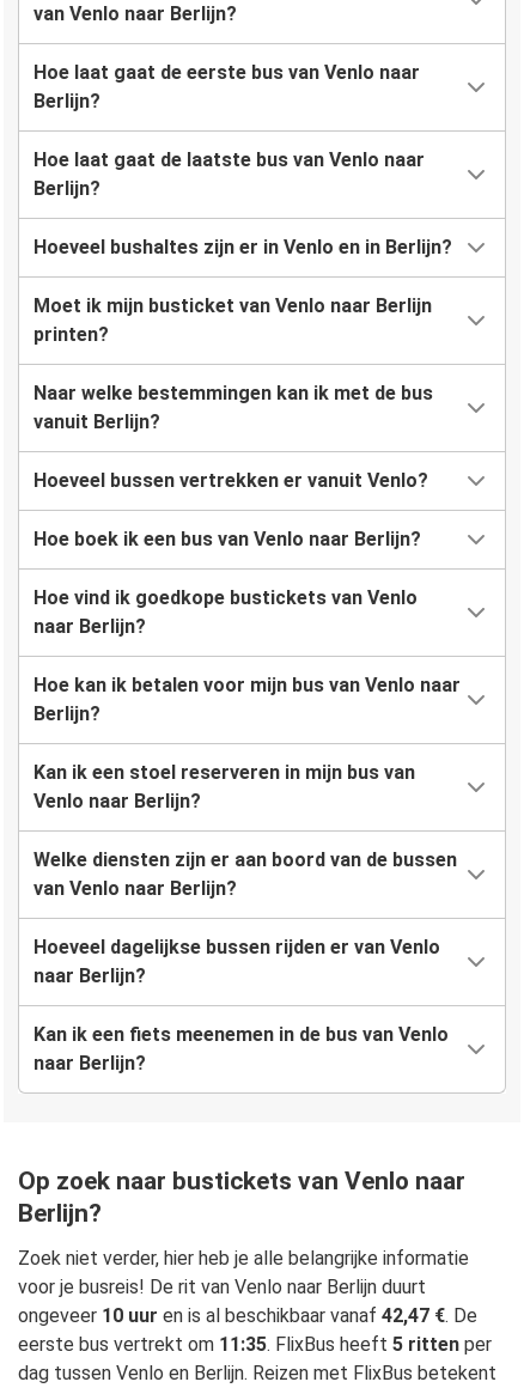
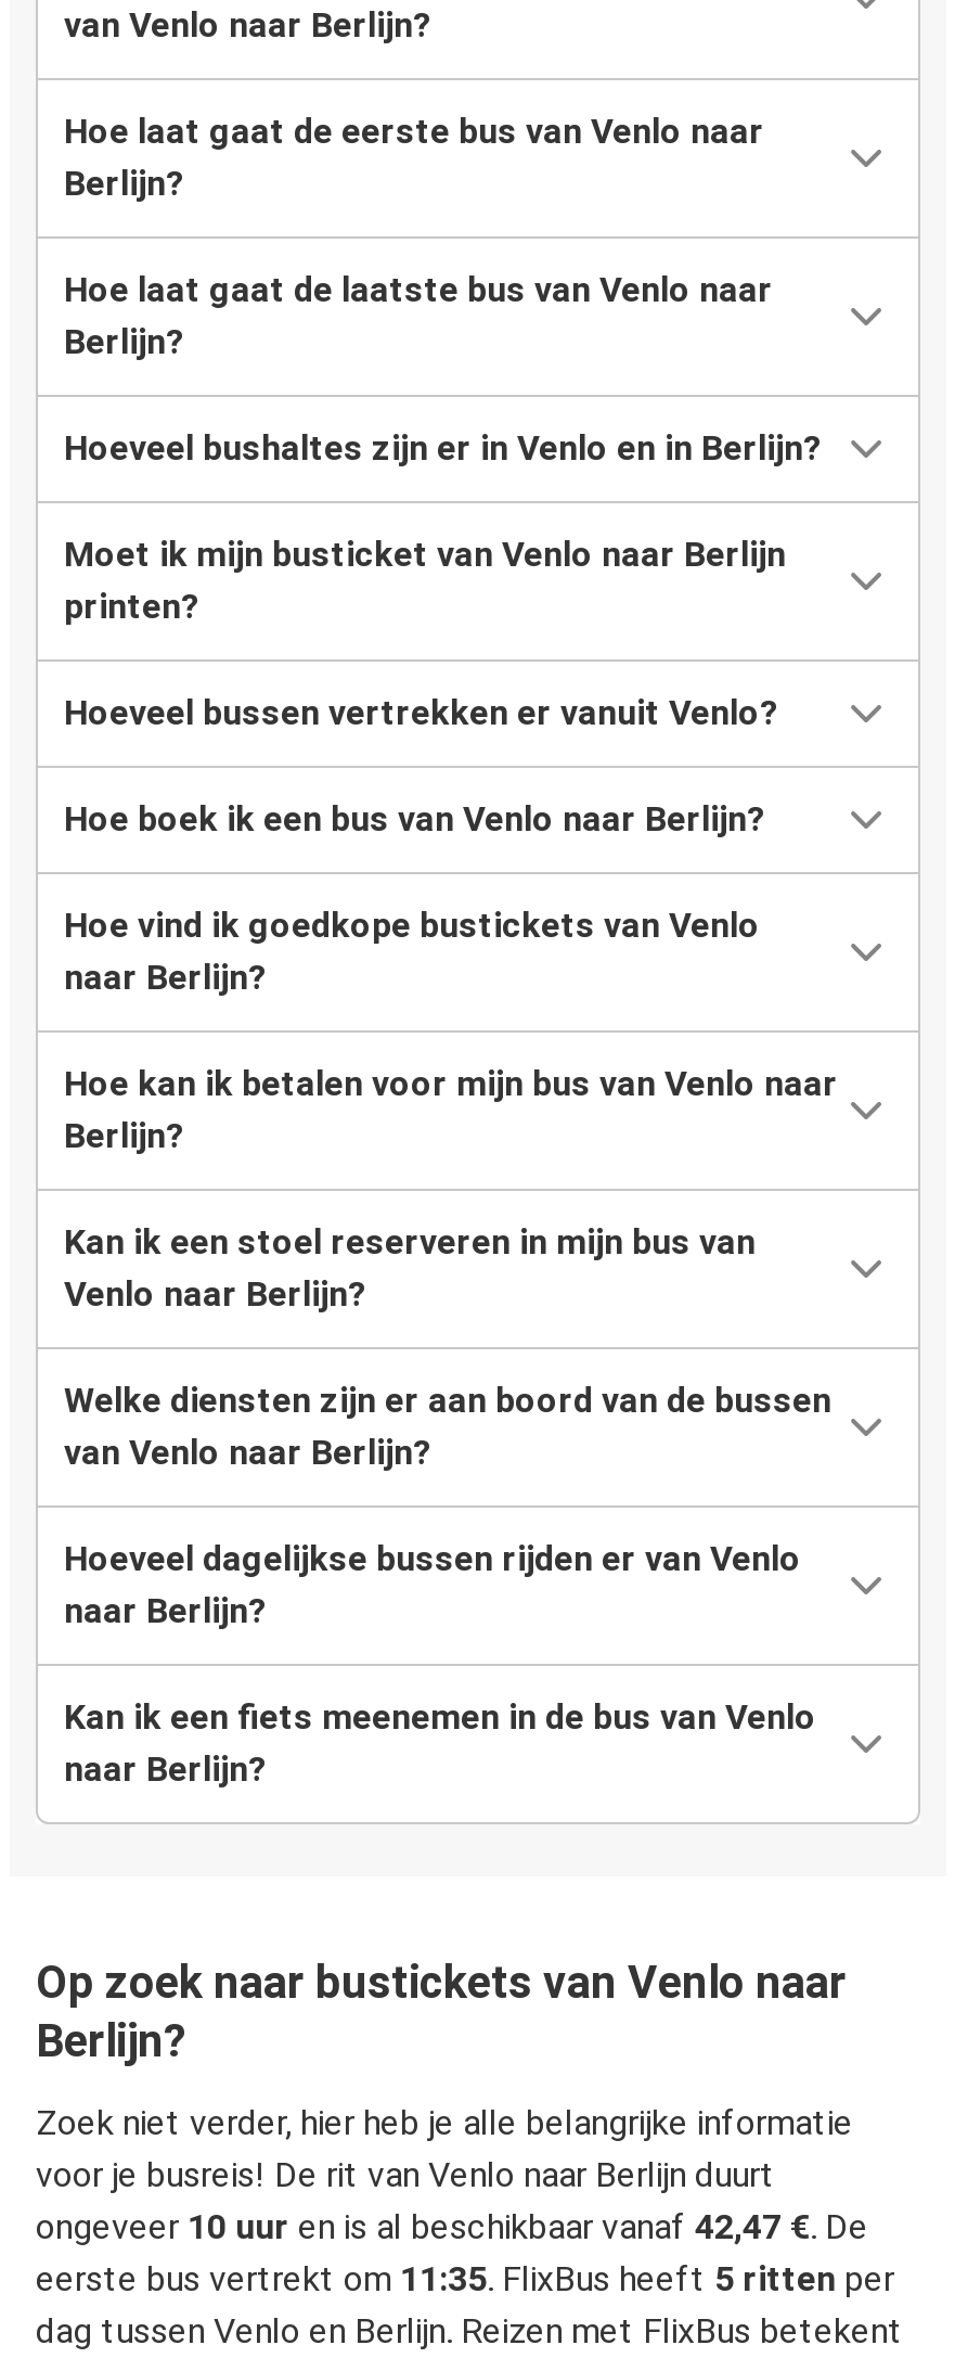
- Naar welke bestemmingen kan ik met de bus
- vanuit Berlijn?
